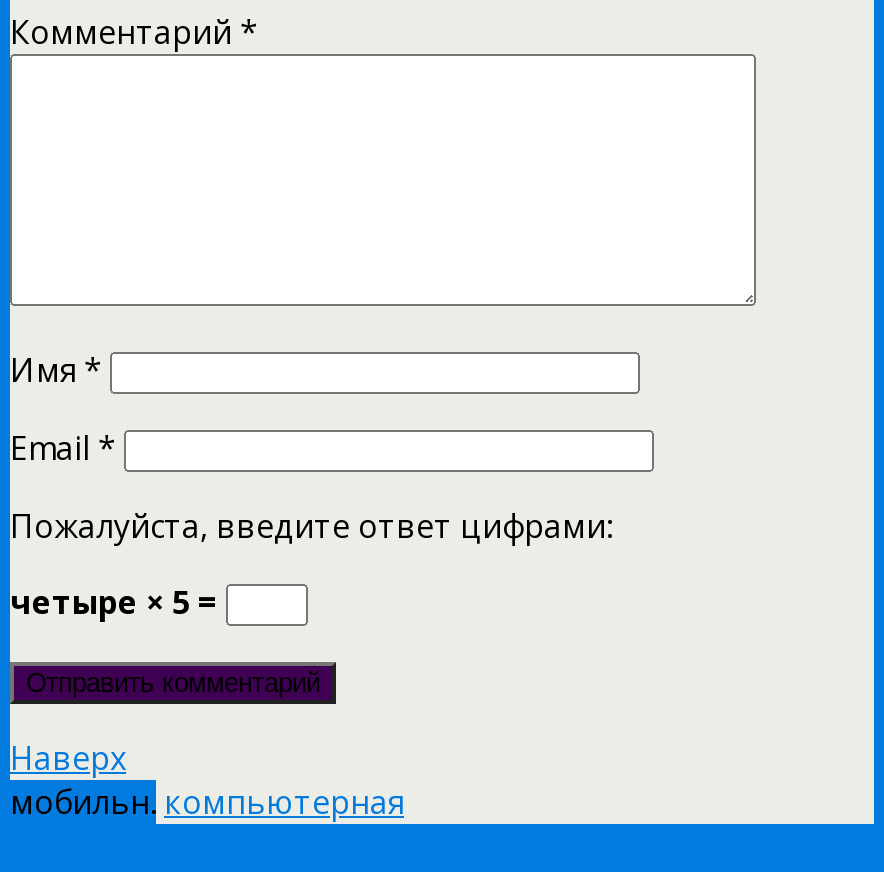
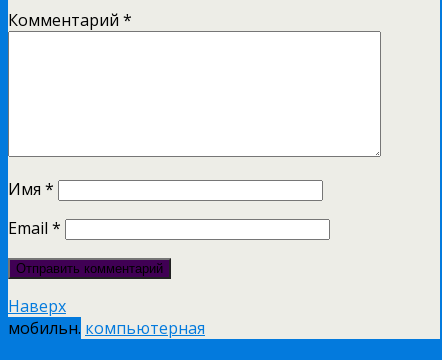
- Пожалуйста, введите ответ цифрами:
- четыре × 5 =
